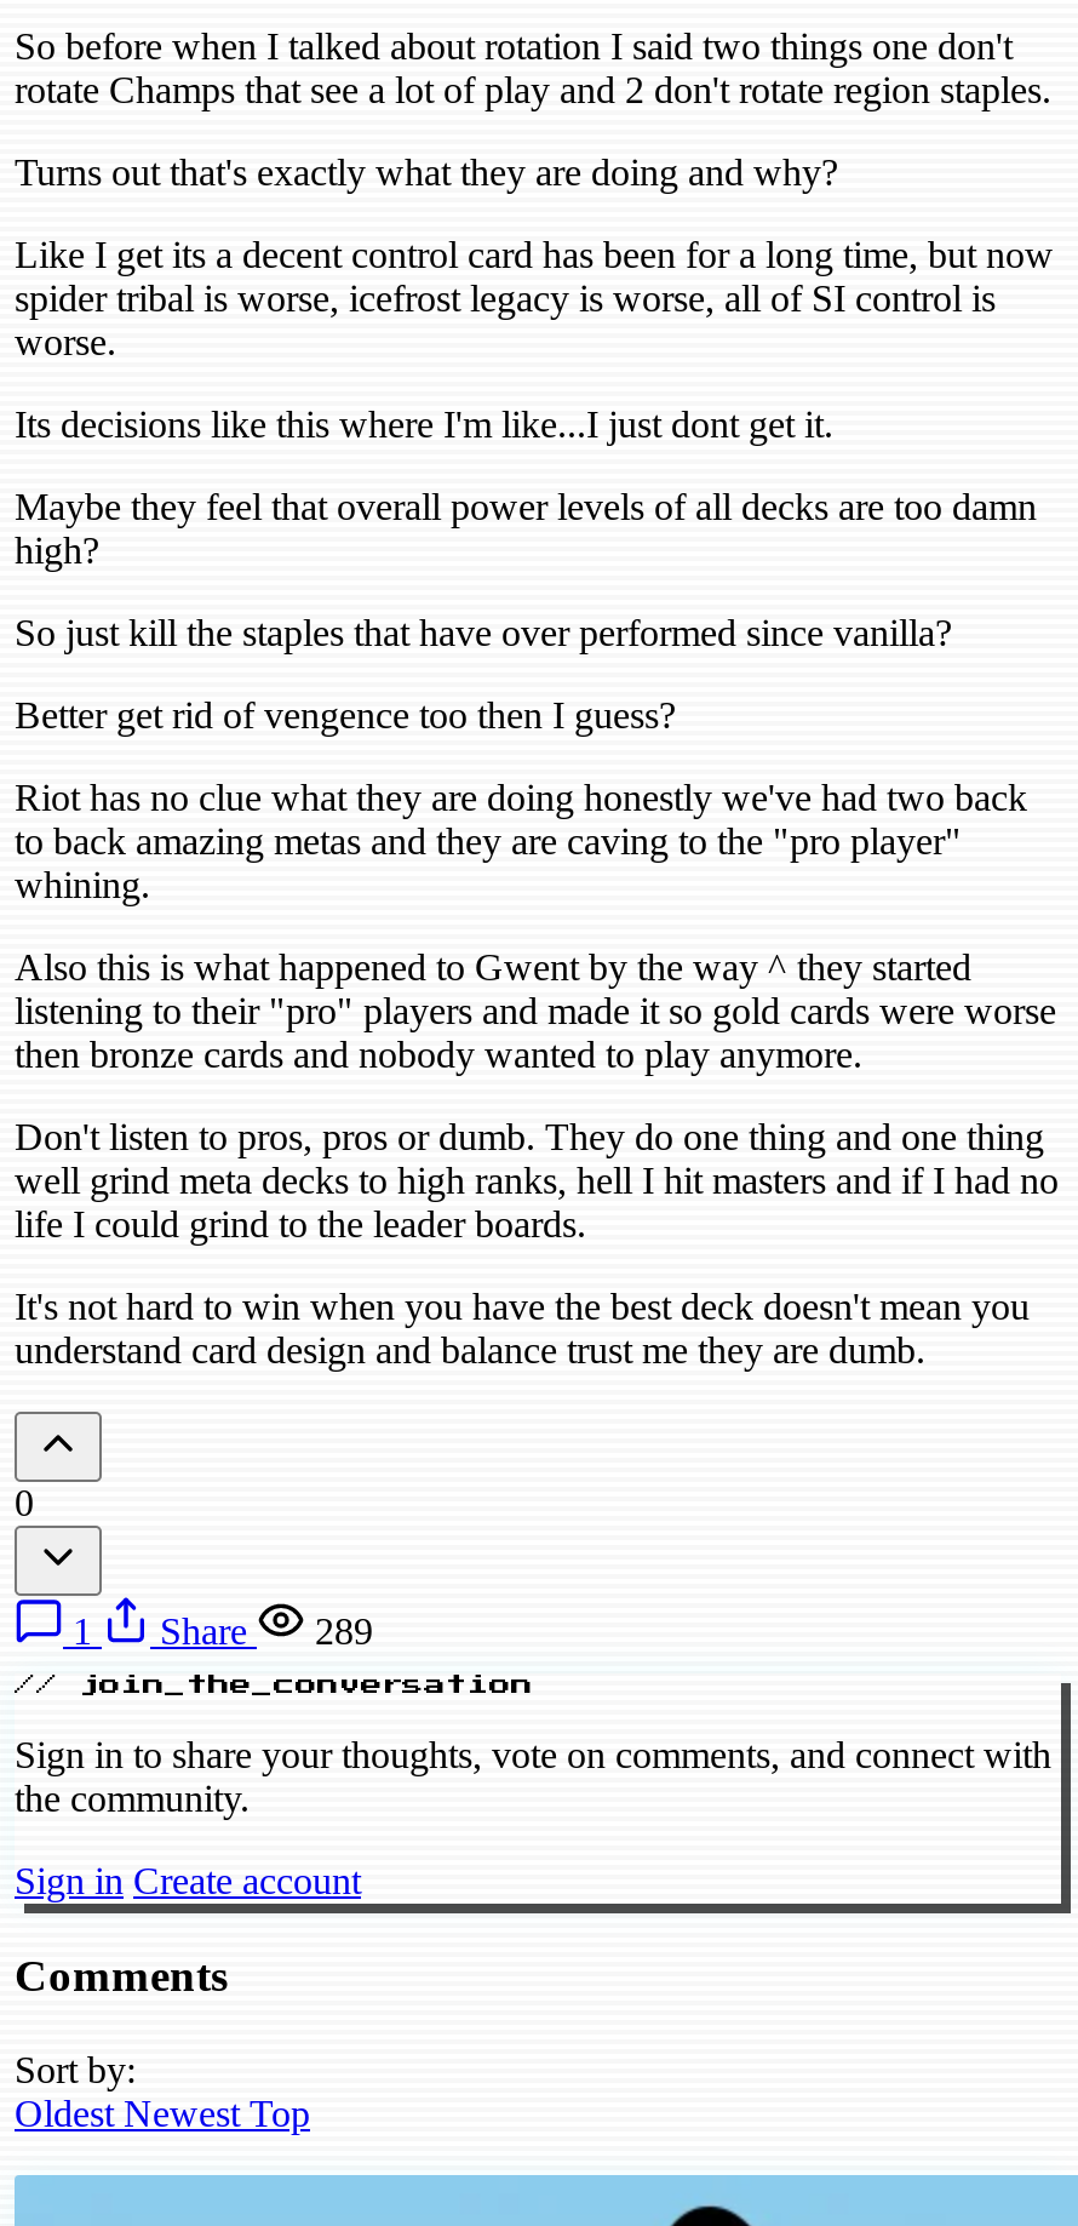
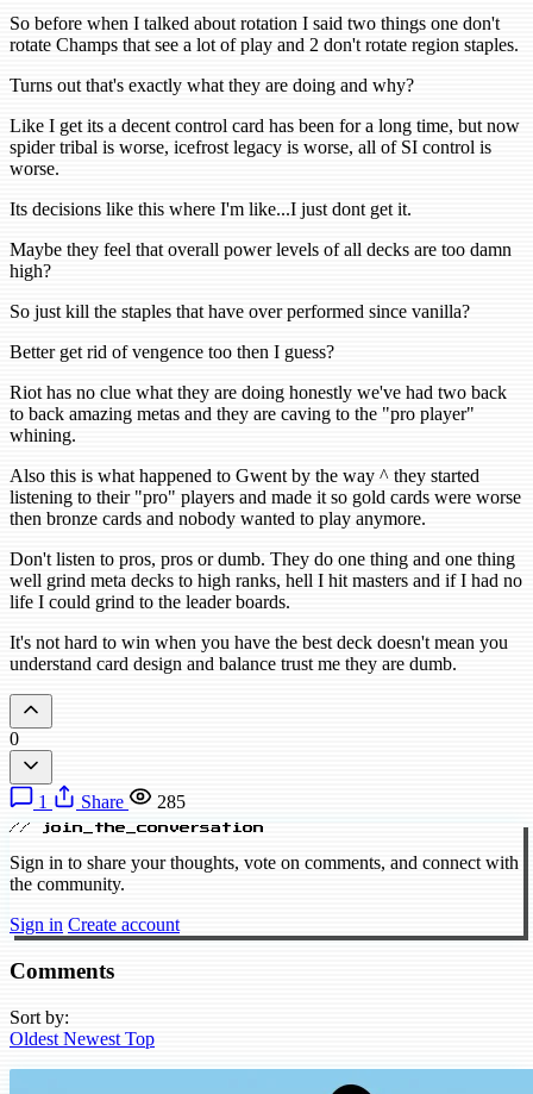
- 1 Share 289
+ 1 Share 285
